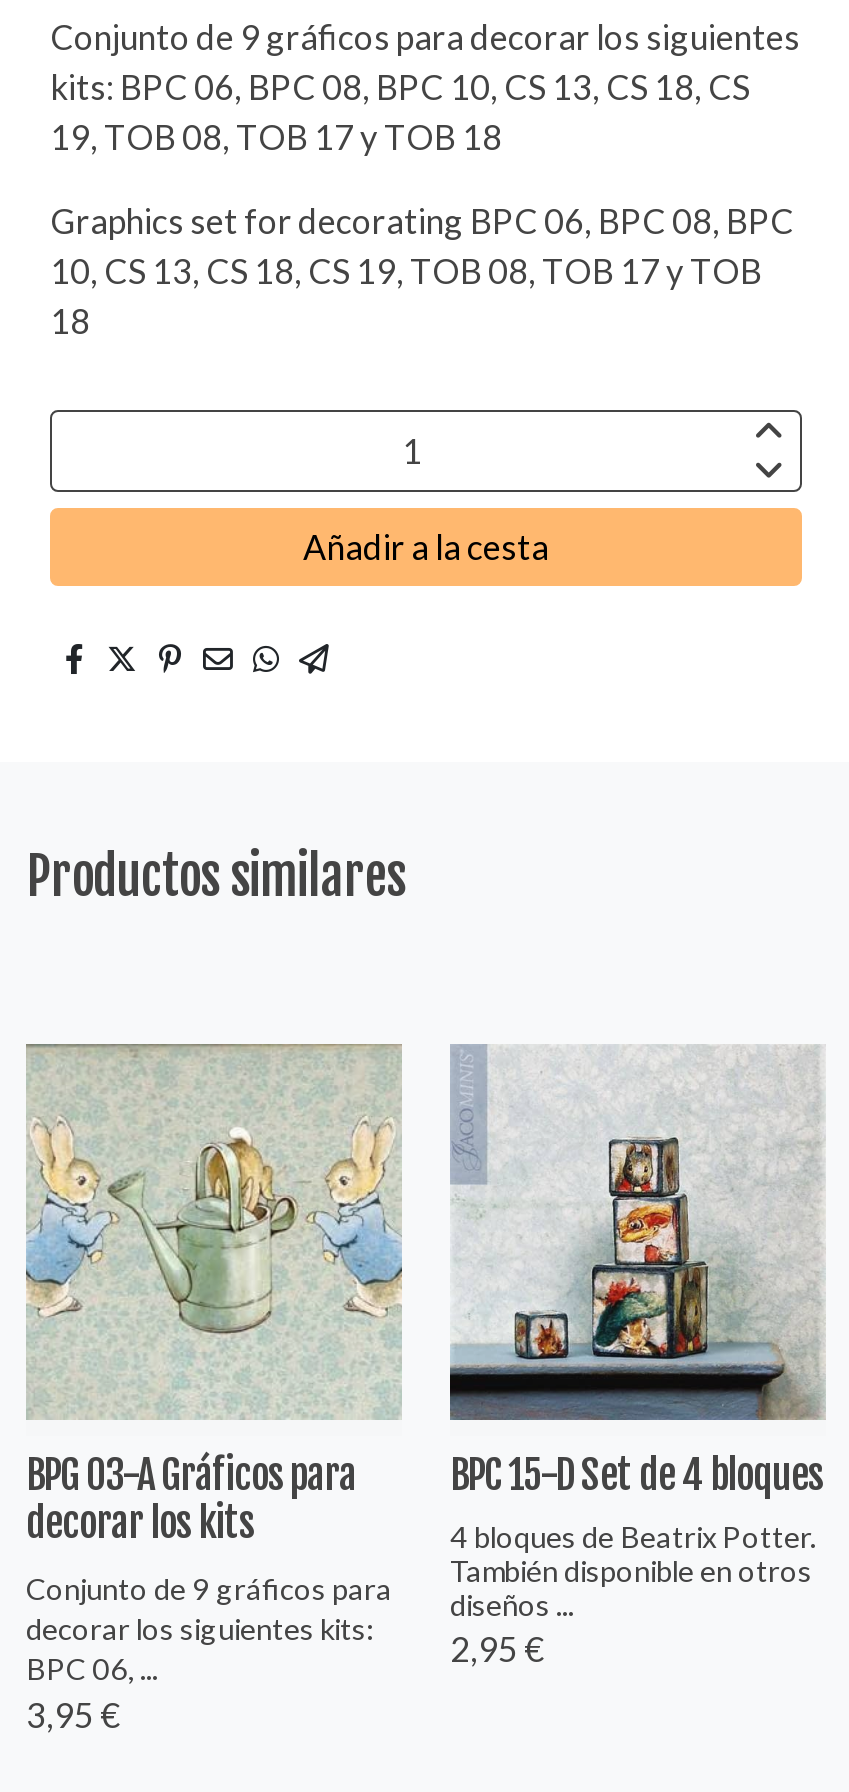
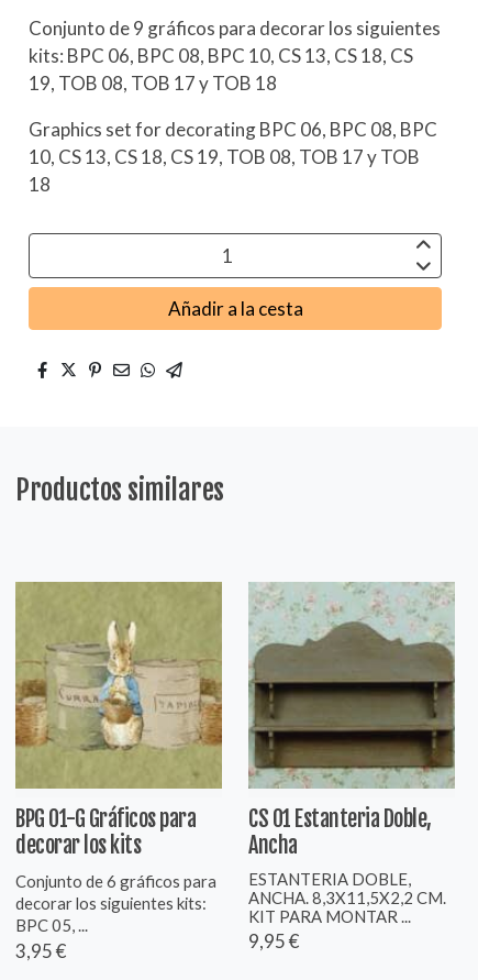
- [image]
- BPG 03-A Gráficos para
+ [image]
+ BPG 01-G Gráficos para

- [image]
- BPC 15-D Set de 4 bloques
- 4 bloques de Beatrix Potter.
- También disponible en otros
- diseños ...
- 2,95 €
+ [image]
+ CS 01 Estanteria Doble,
+ Ancha
+ ESTANTERIA DOBLE,
+ ANCHA. 8,3X11,5X2,2 CM.
+ KIT PARA MONTAR ...
+ 9,95 €

- Conjunto de 9 gráficos para
+ Conjunto de 6 gráficos para

- BPC 06, ...
+ BPC 05, ...
